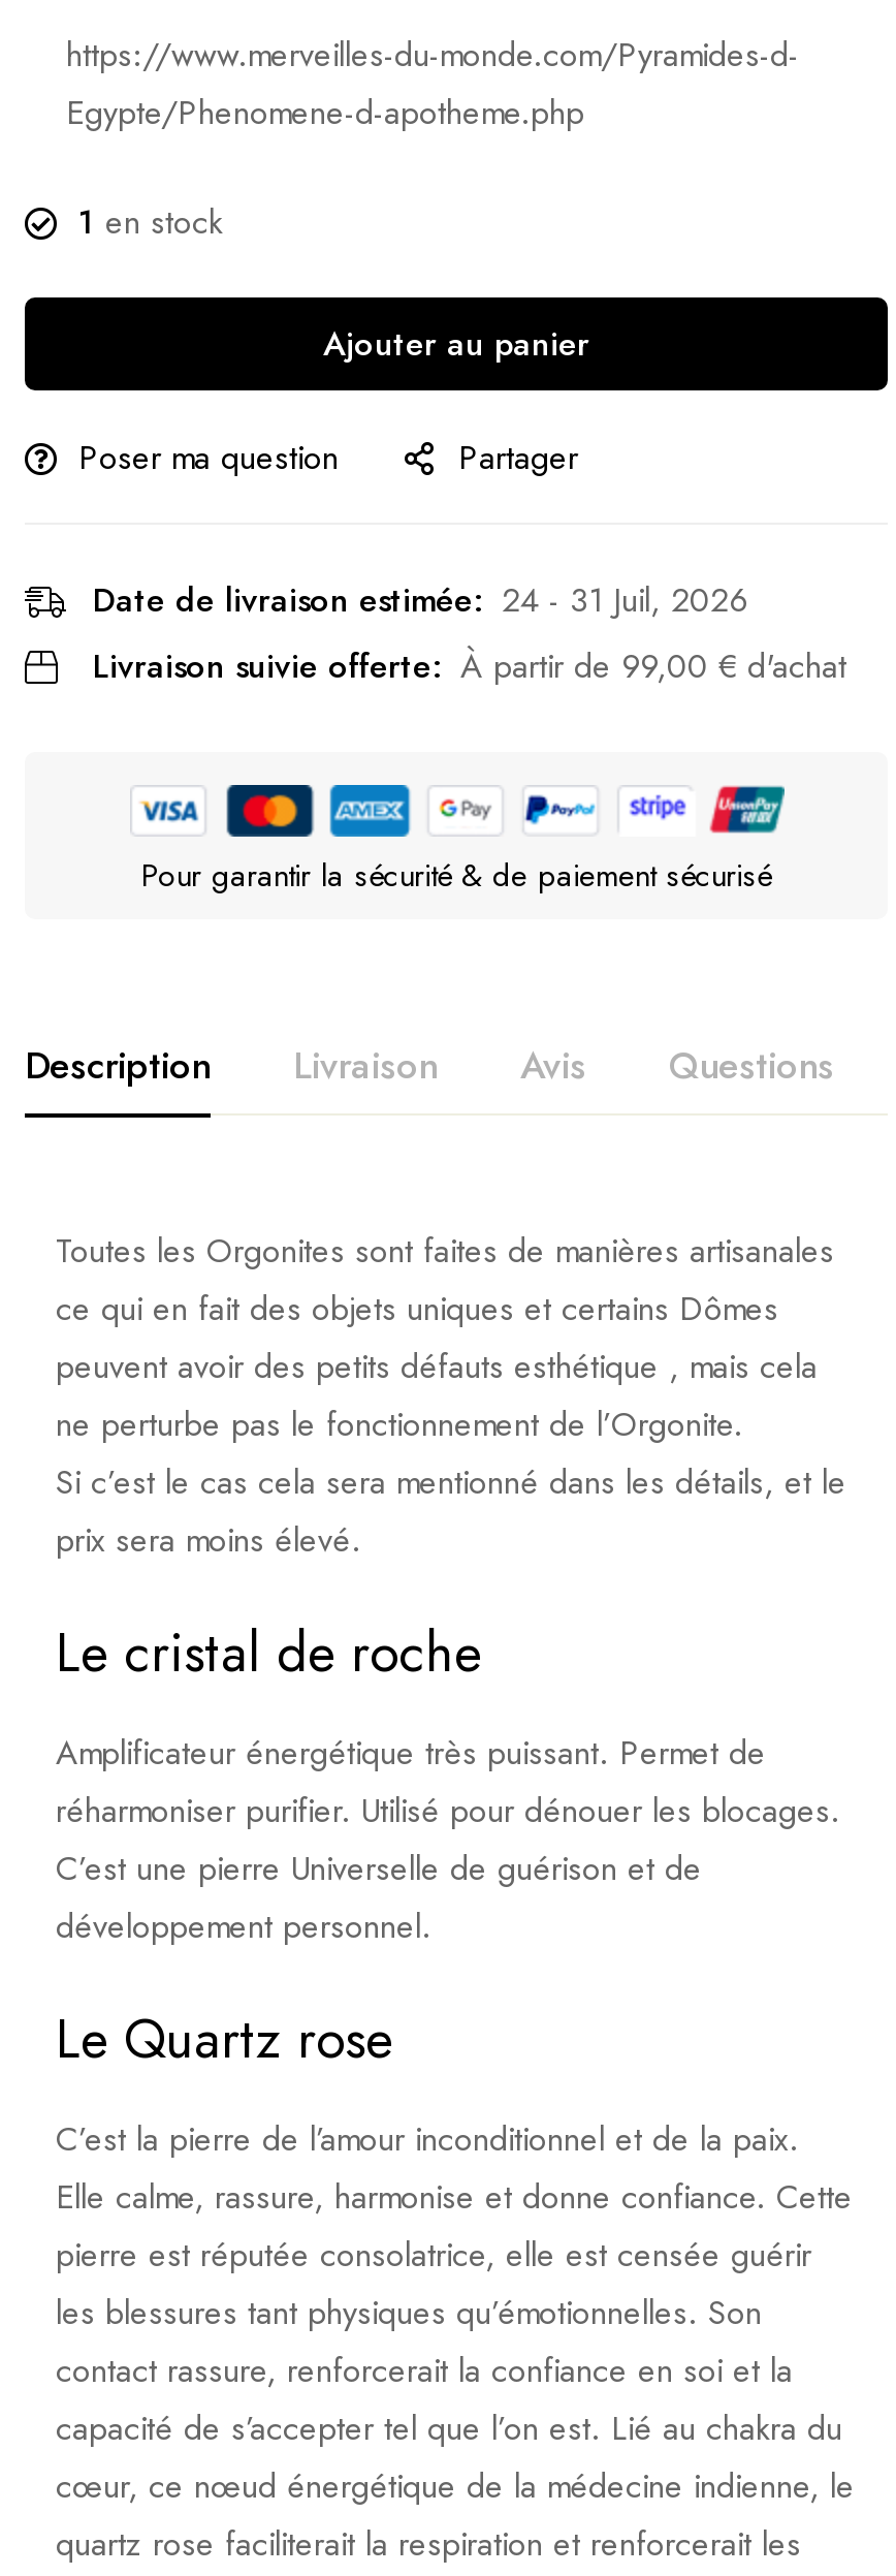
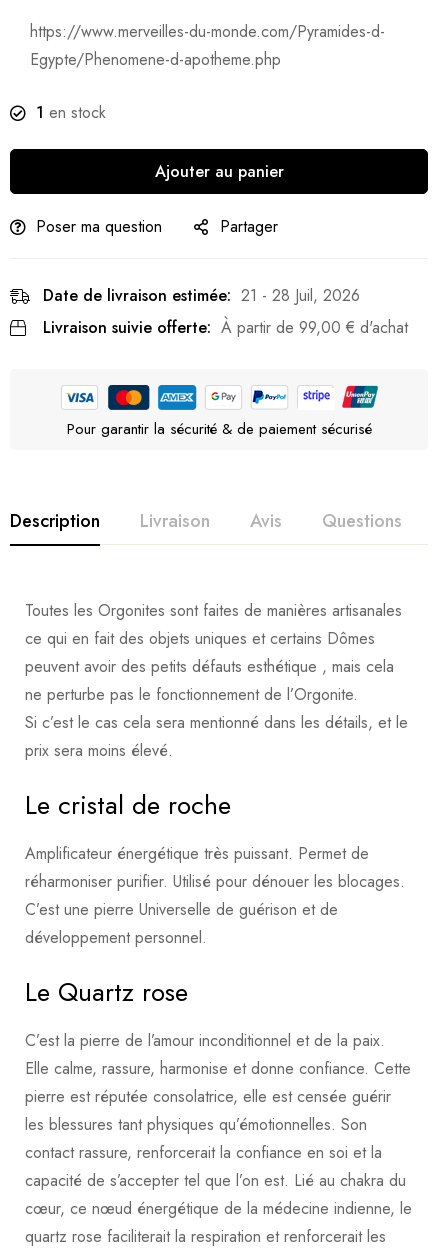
- Date de livraison estimée: 24 - 31 Juil, 2026
+ Date de livraison estimée: 21 - 28 Juil, 2026
